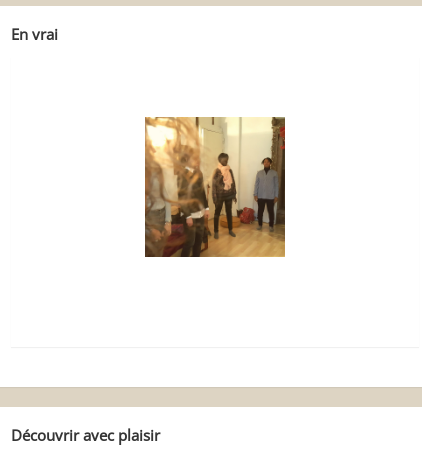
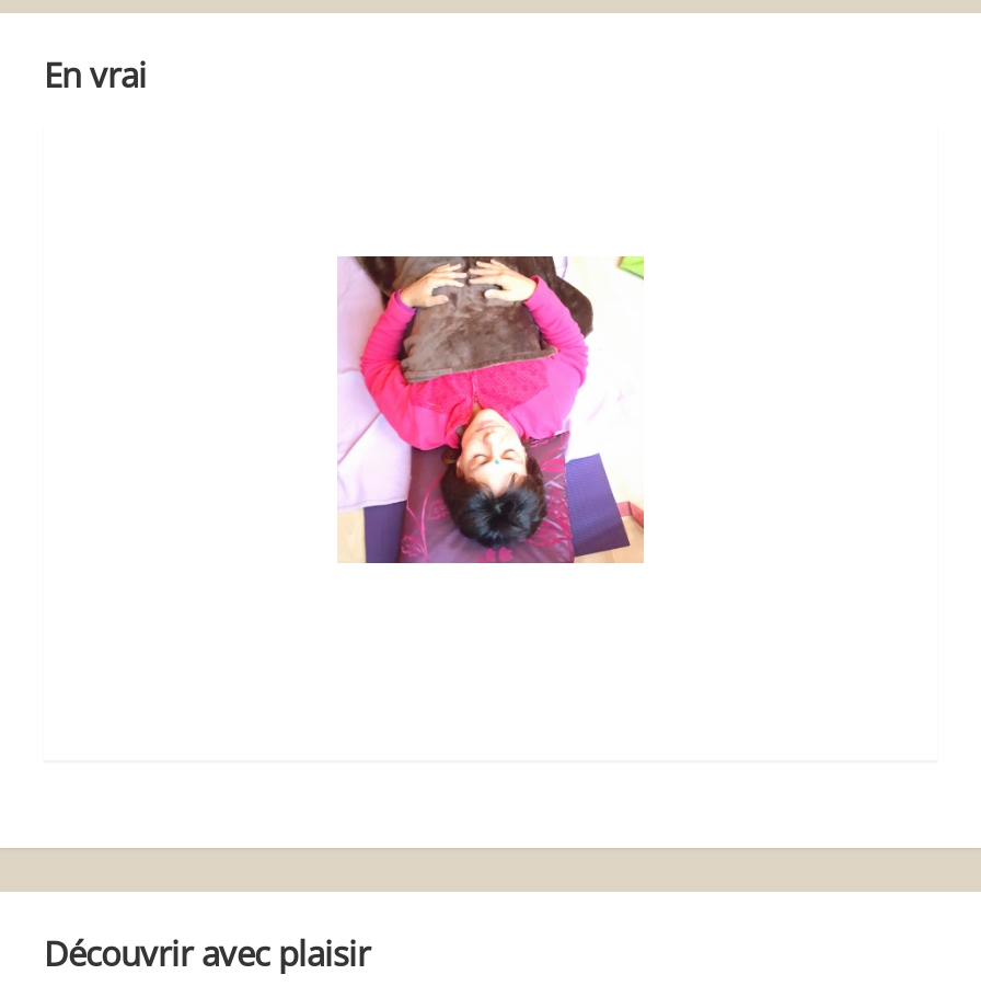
- [image]
+ [image]
